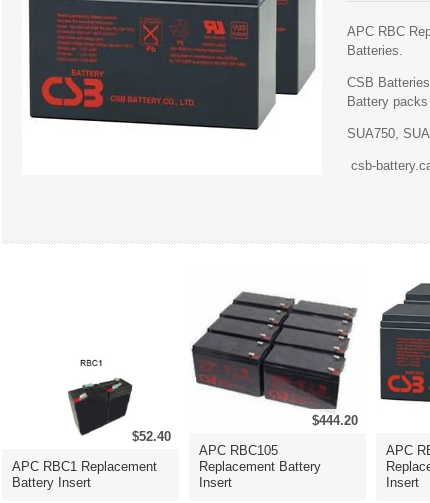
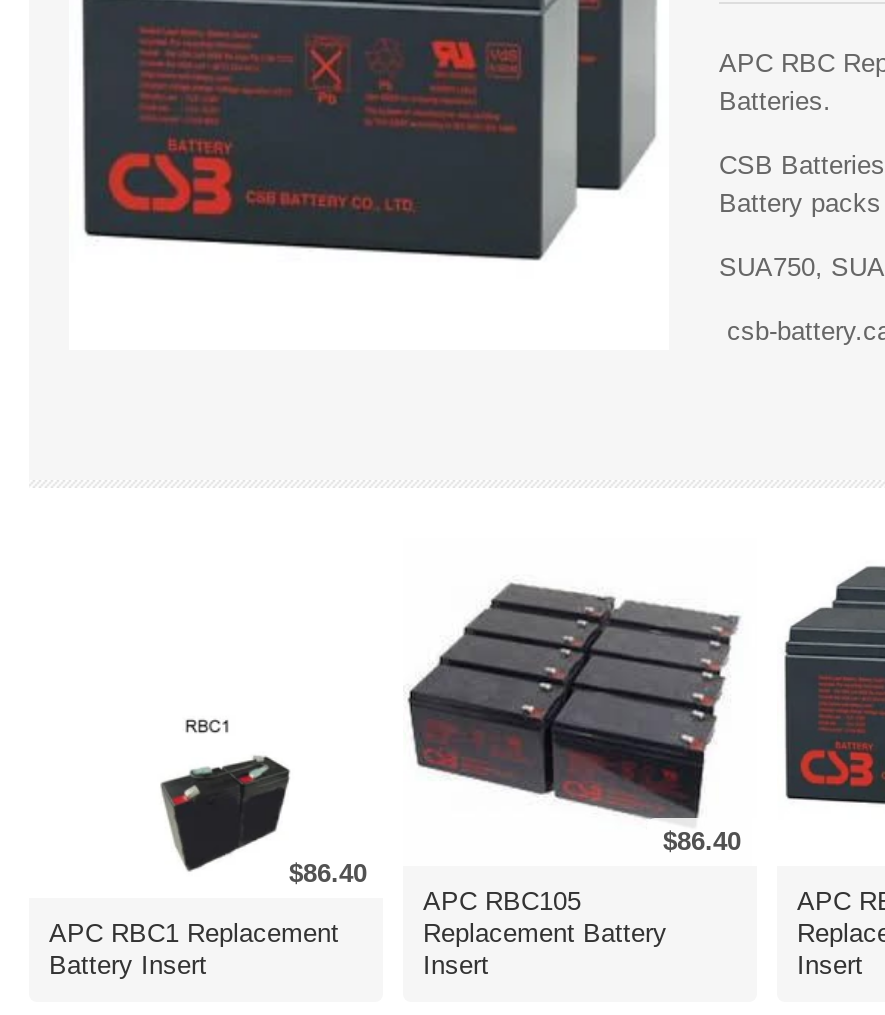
- $444.20
+ $86.40

- $52.40
+ $86.40
